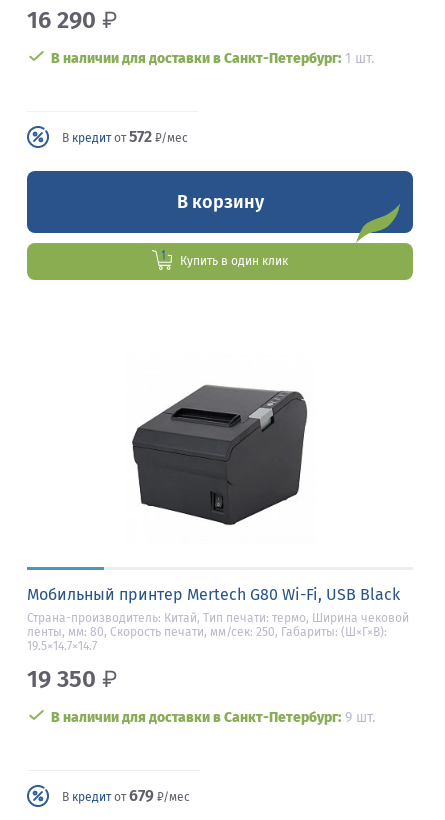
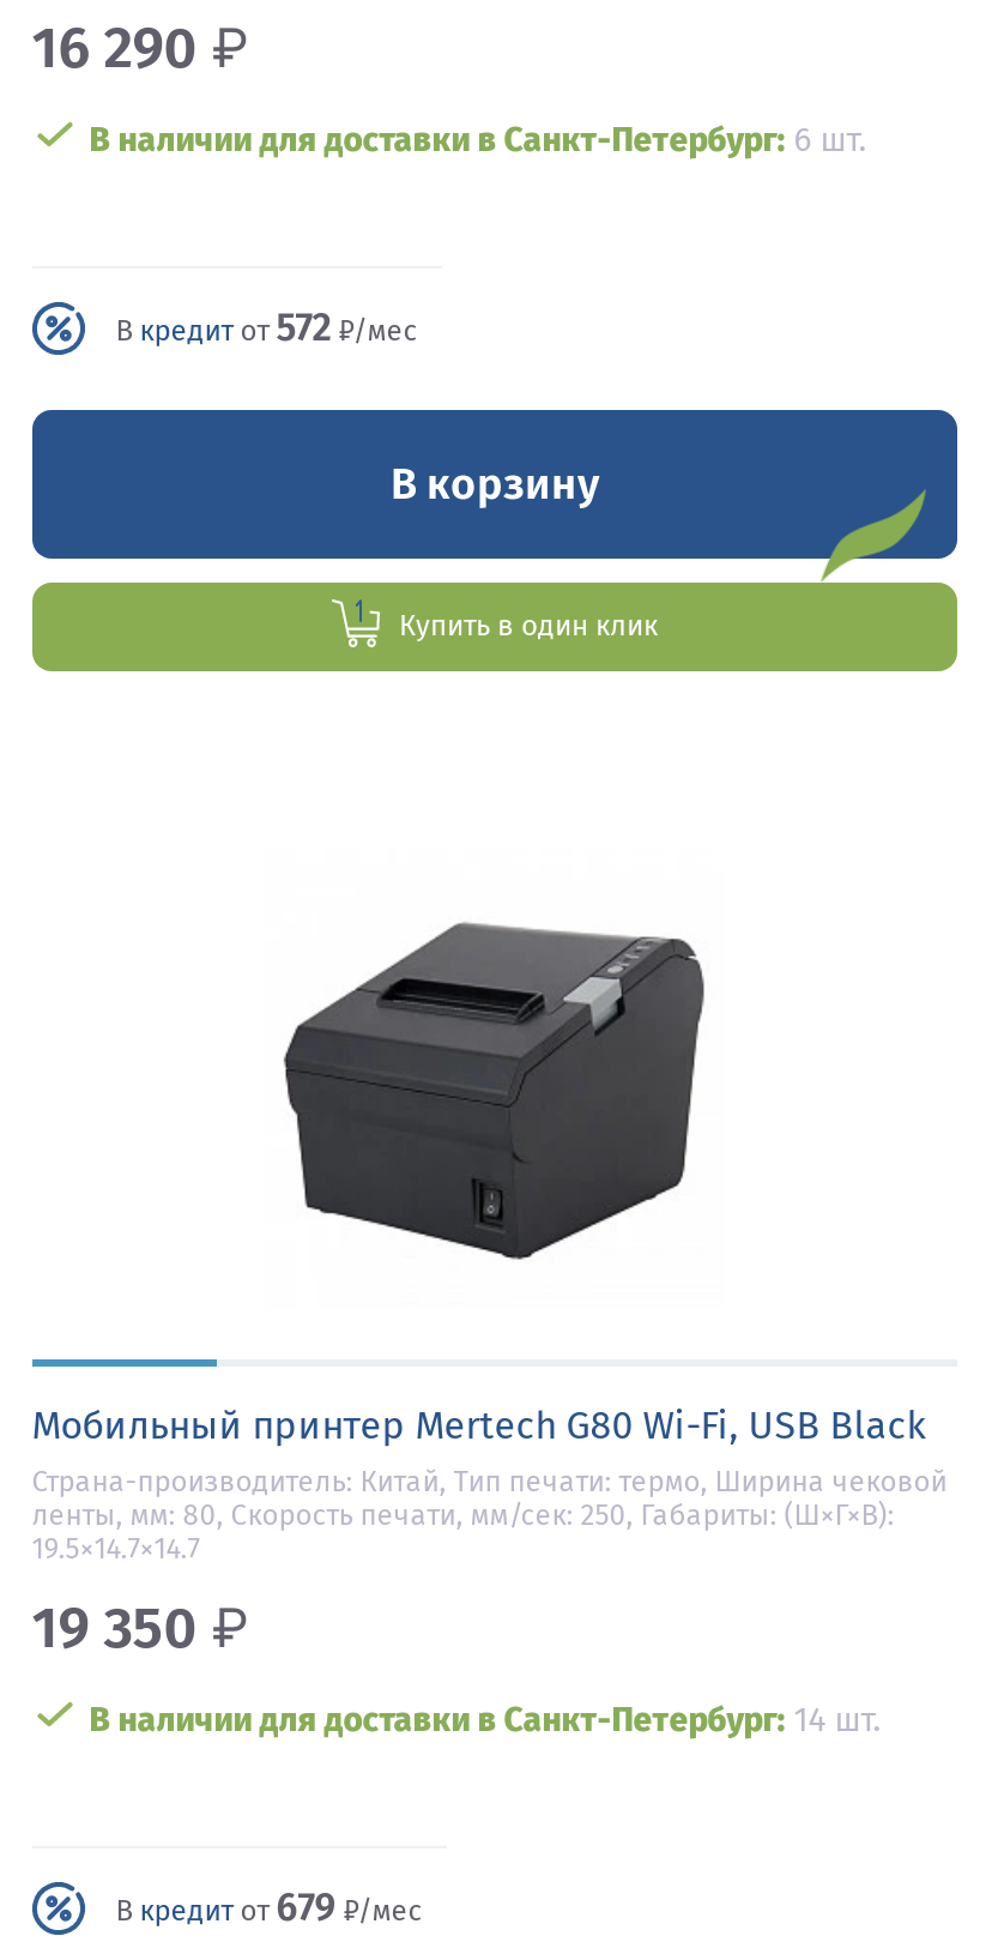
- В наличии для доставки в Санкт-Петербург: 1 шт.
+ В наличии для доставки в Санкт-Петербург: 6 шт.

- В наличии для доставки в Санкт-Петербург: 9 шт.
+ В наличии для доставки в Санкт-Петербург: 14 шт.
